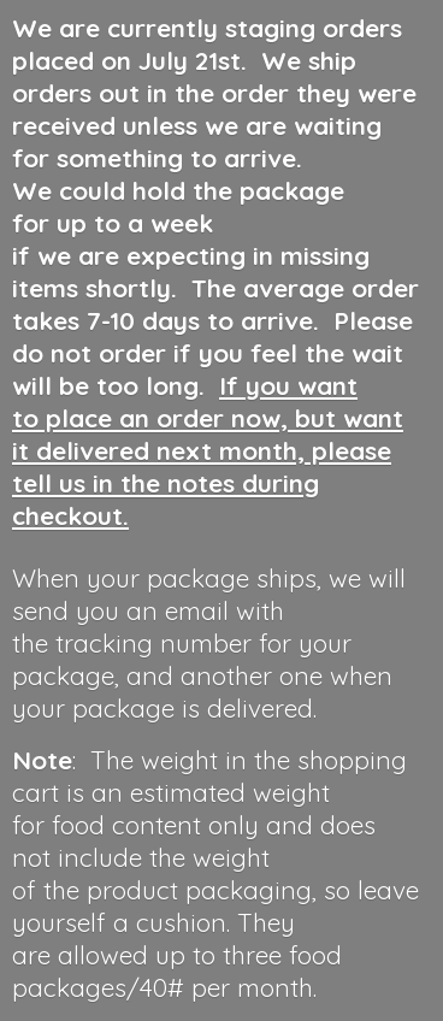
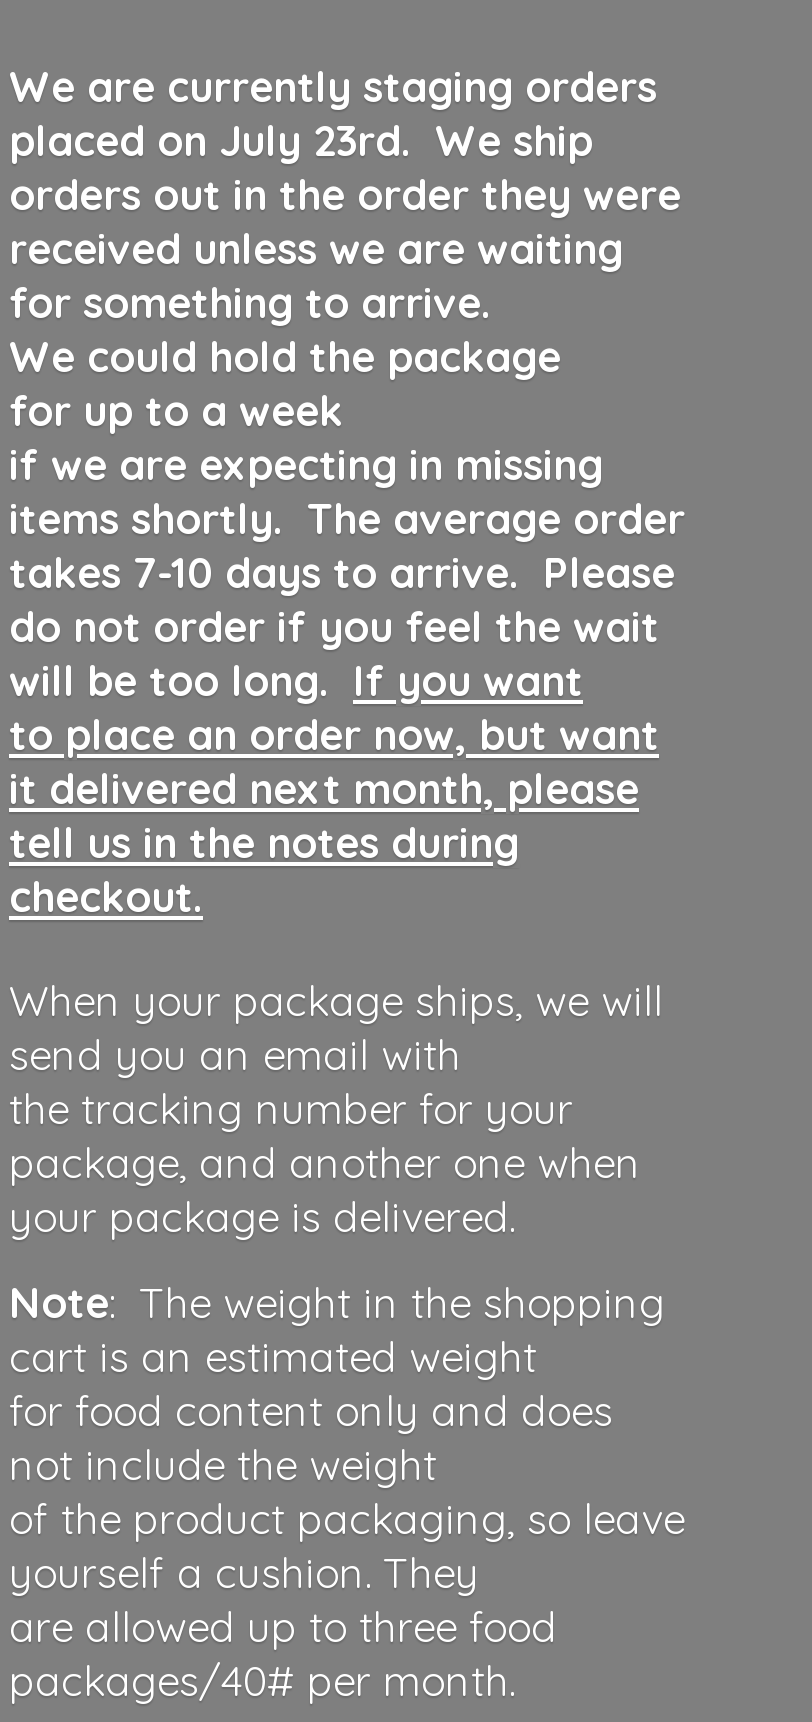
- placed on July 21st. We ship
+ placed on July 23rd. We ship
